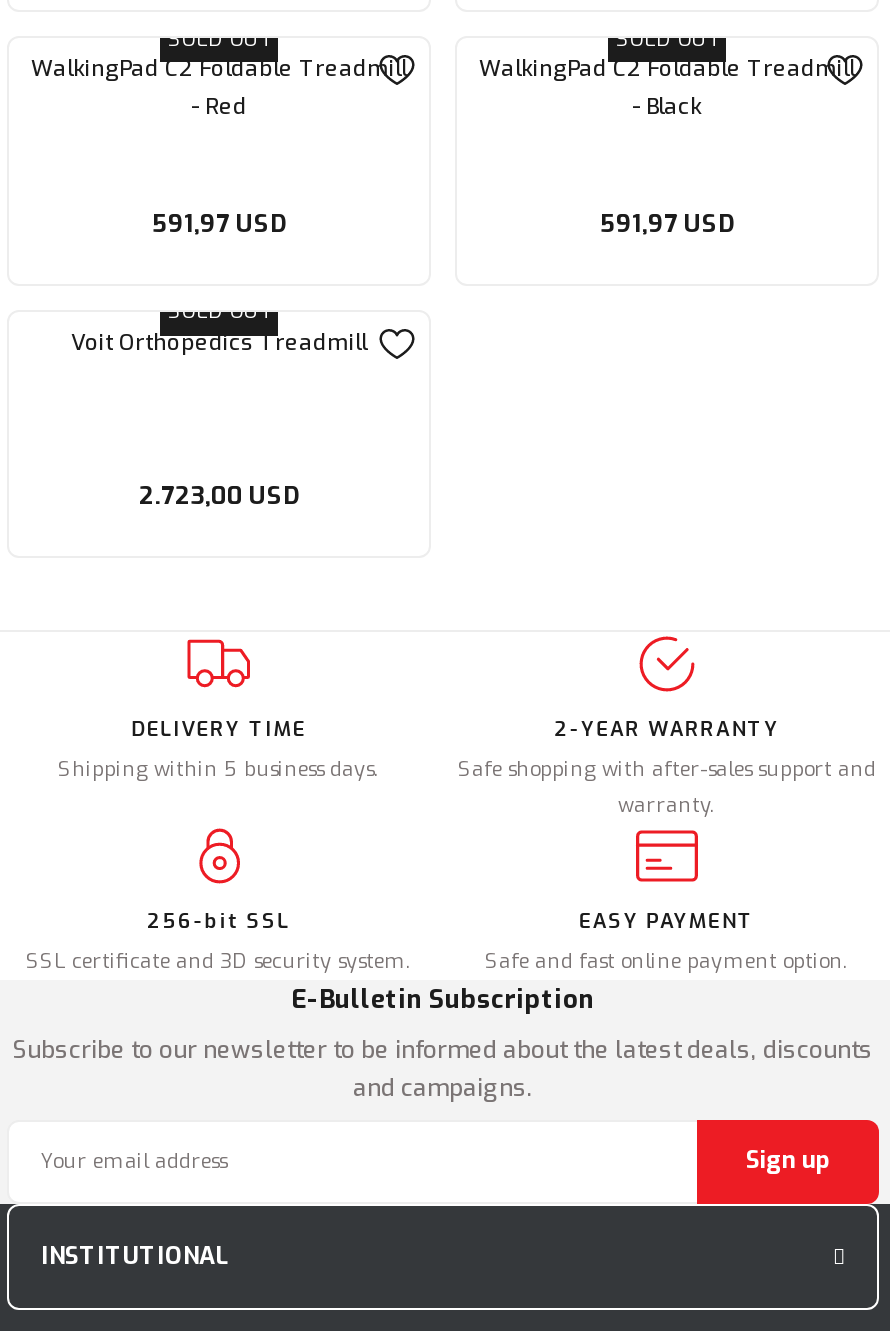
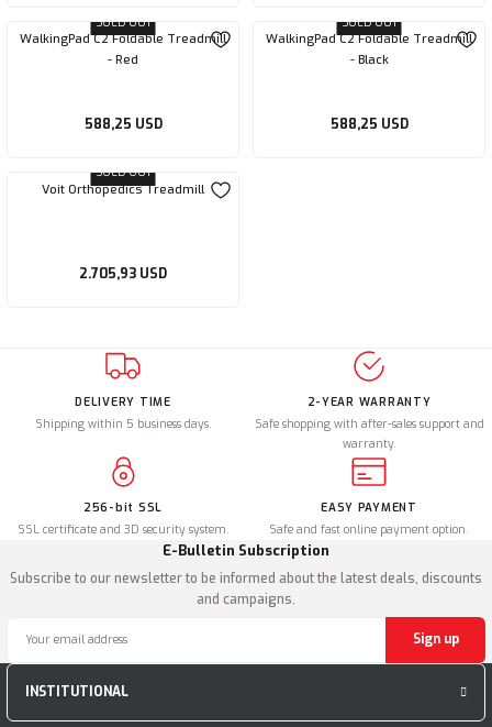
- 591,97 USD
+ 588,25 USD

- 591,97 USD
+ 588,25 USD

- 2.723,00 USD
+ 2.705,93 USD
